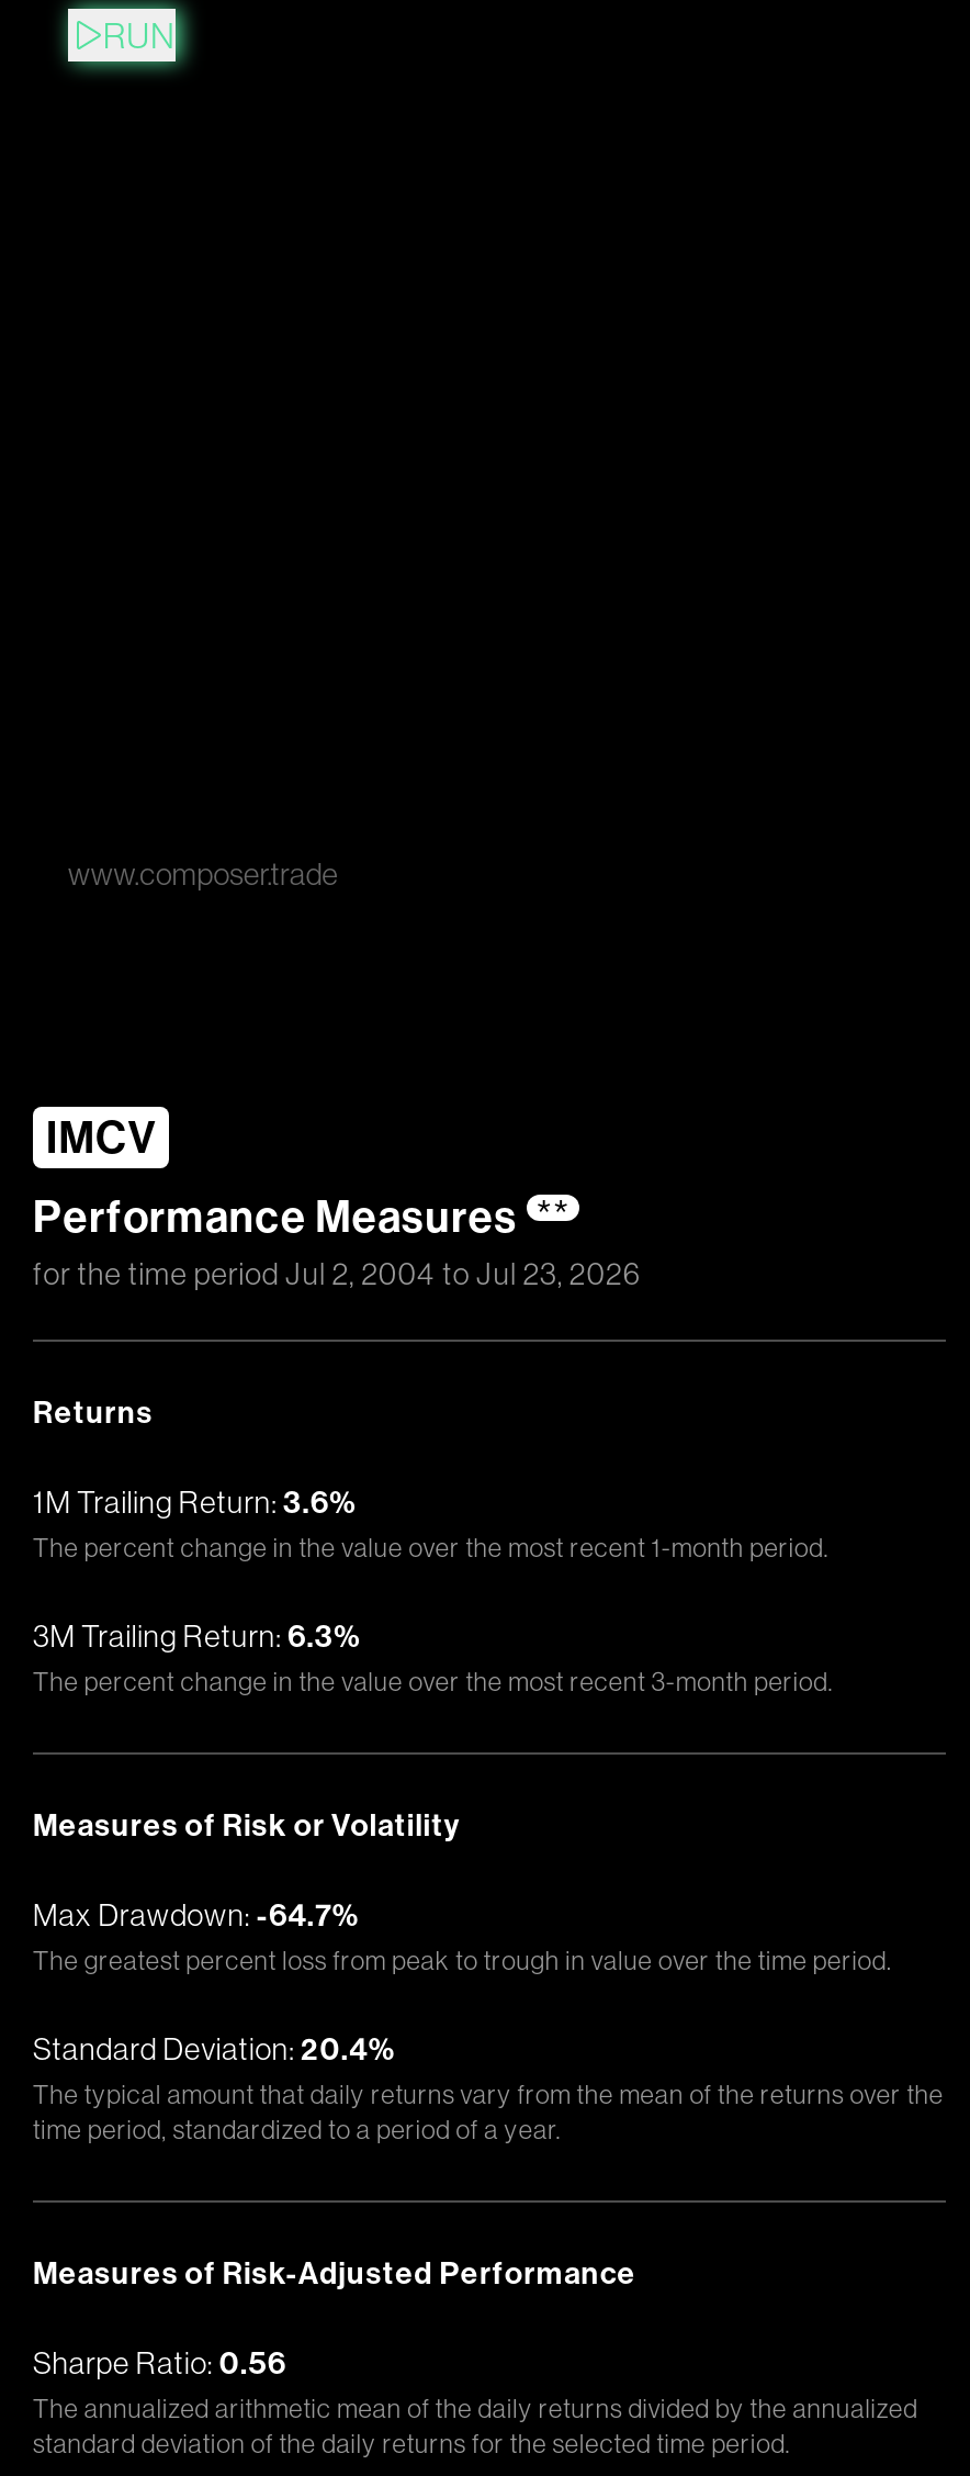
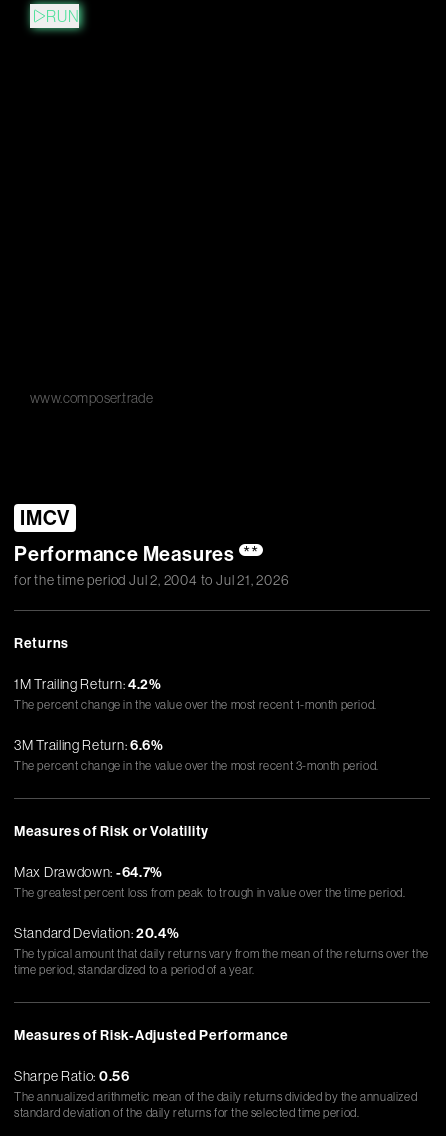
- for the time period Jul 2, 2004 to Jul 23, 2026
+ for the time period Jul 2, 2004 to Jul 21, 2026

- 1M Trailing Return: 3.6%
+ 1M Trailing Return: 4.2%

- 3M Trailing Return: 6.3%
+ 3M Trailing Return: 6.6%
